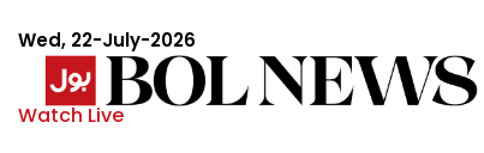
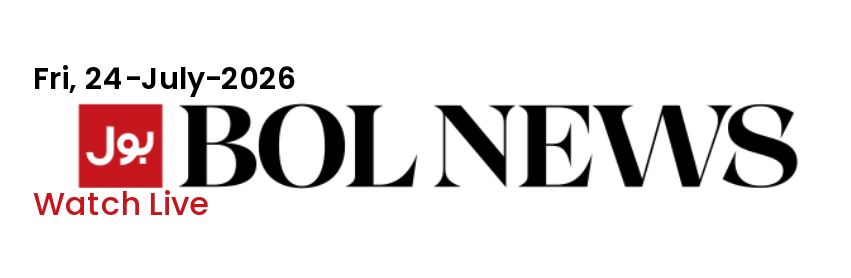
- Wed, 22-July-2026
+ Fri, 24-July-2026
